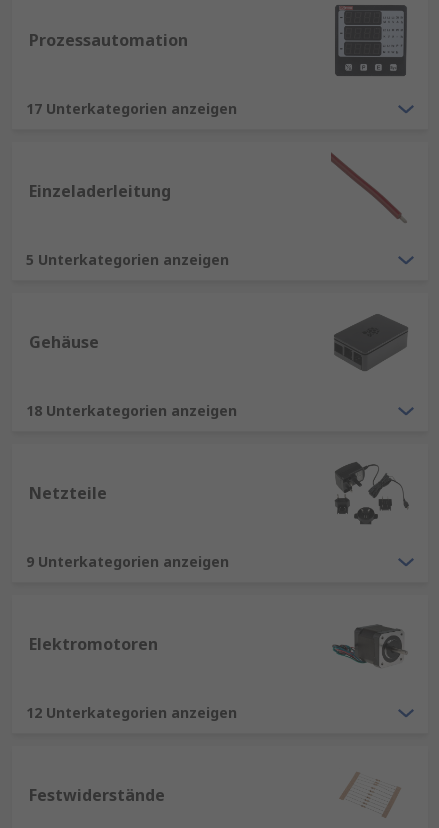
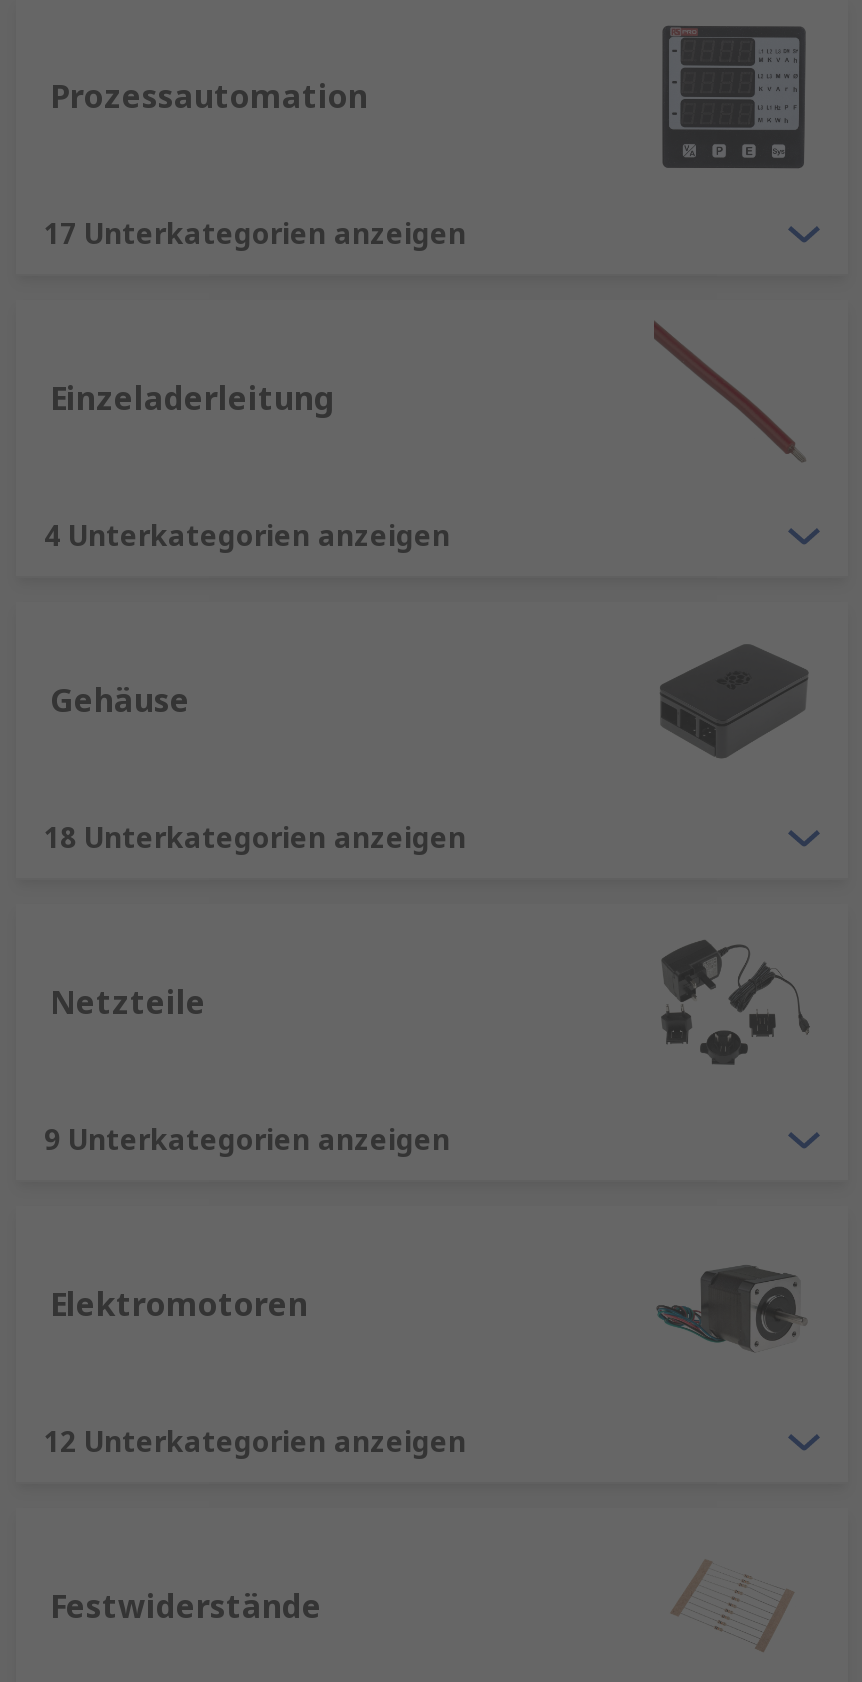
- 5 Unterkategorien anzeigen
+ 4 Unterkategorien anzeigen
